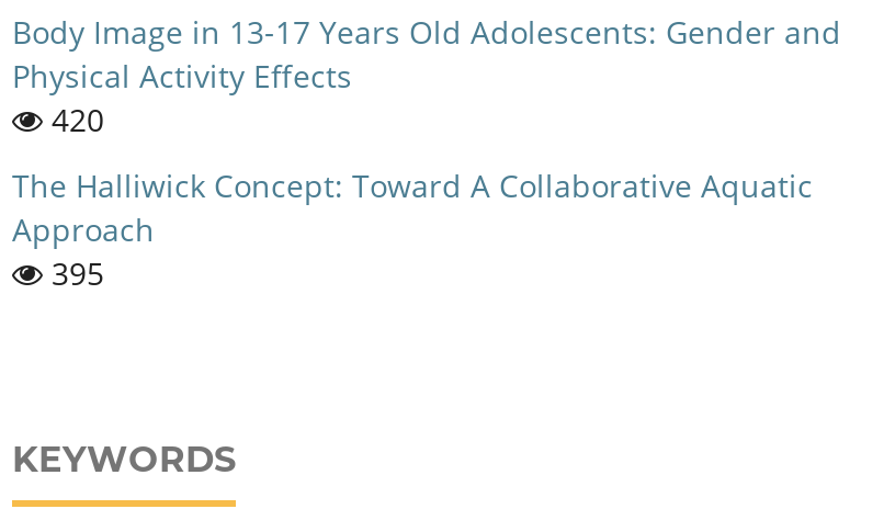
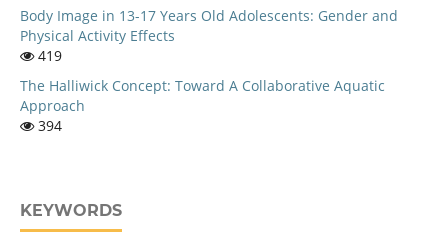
- 420
+ 419

- 395
+ 394
